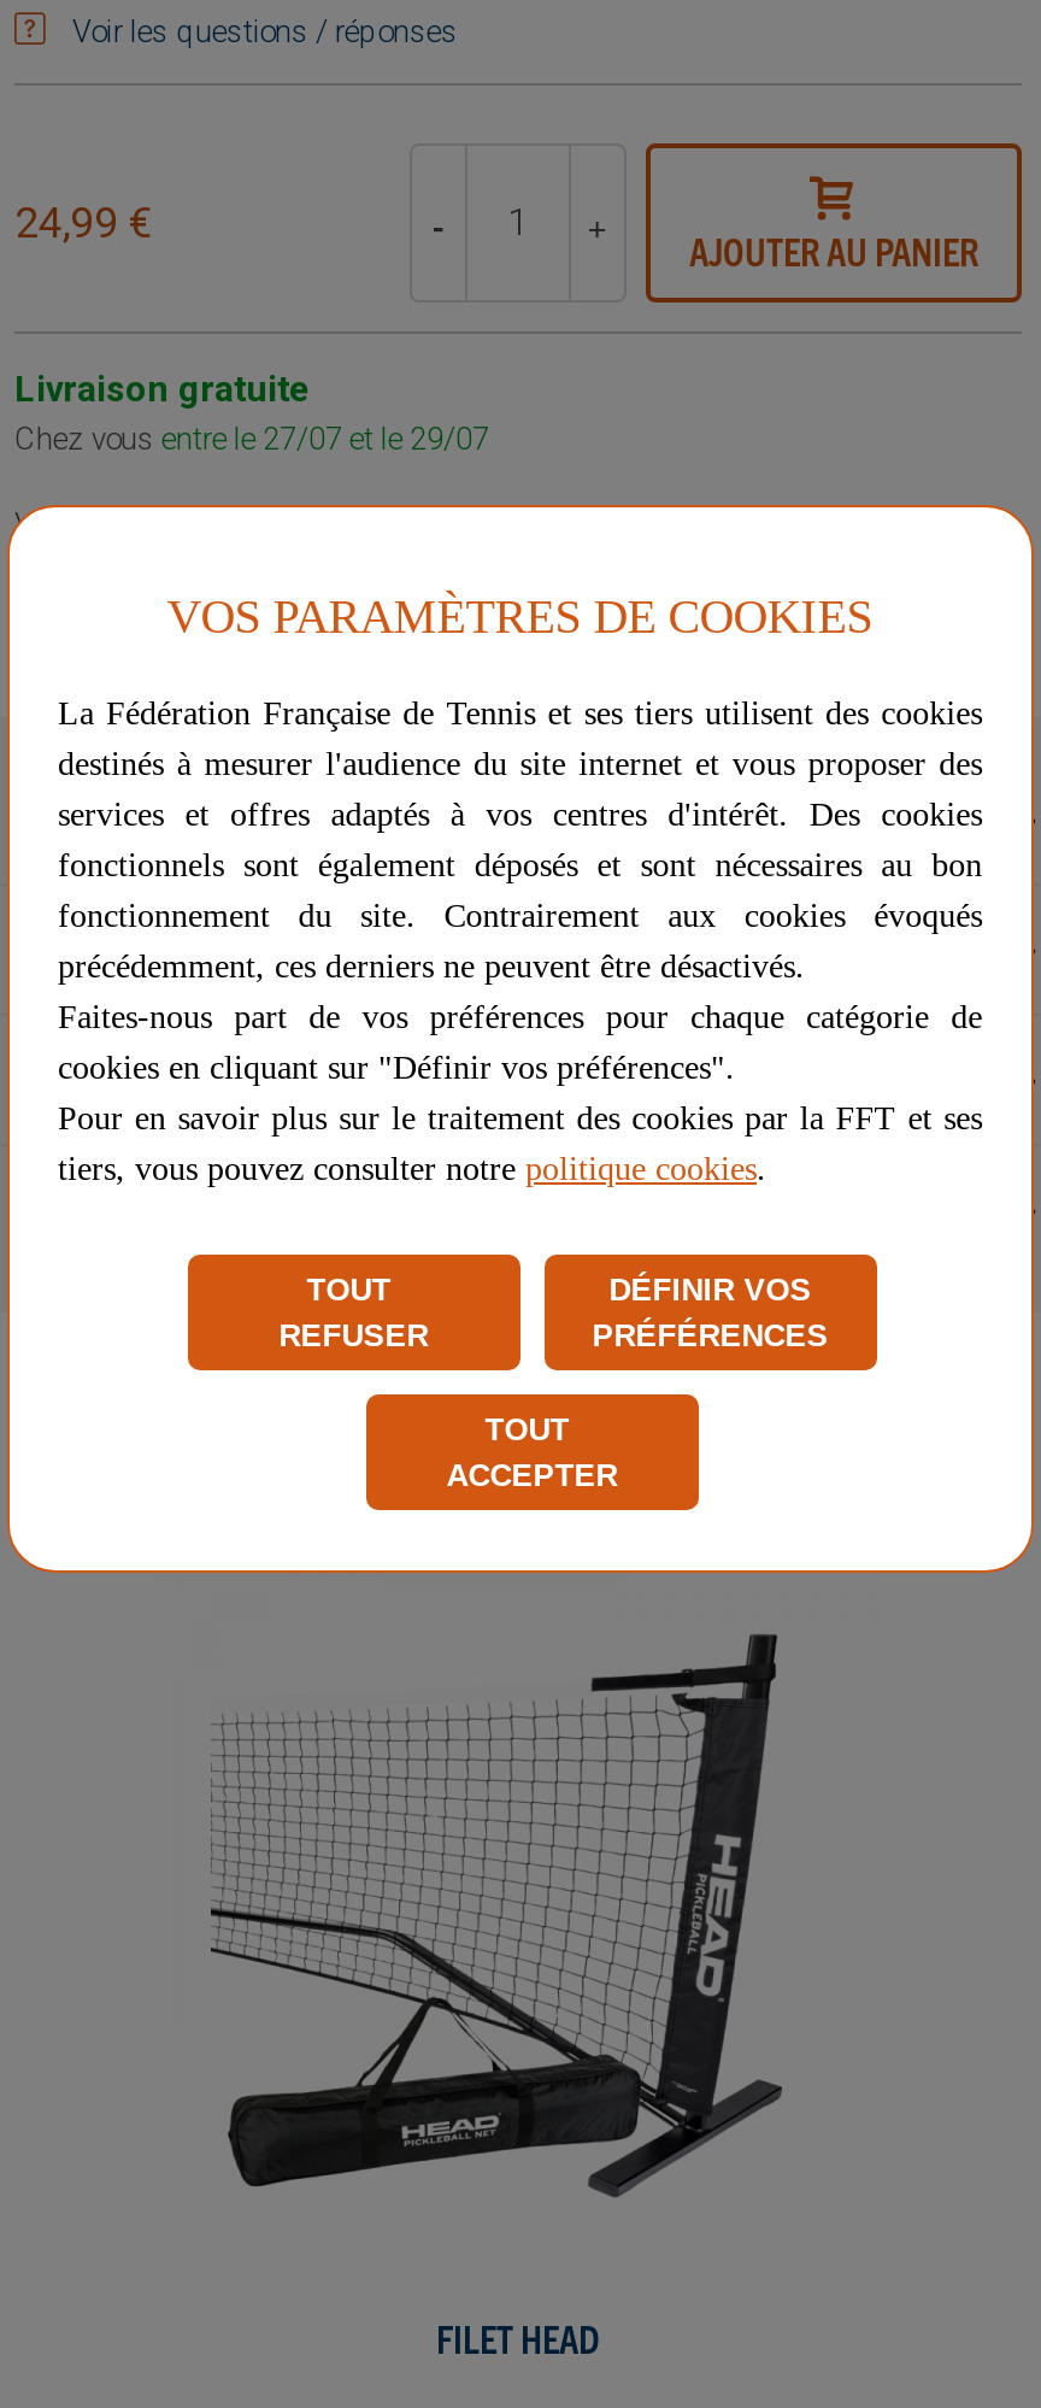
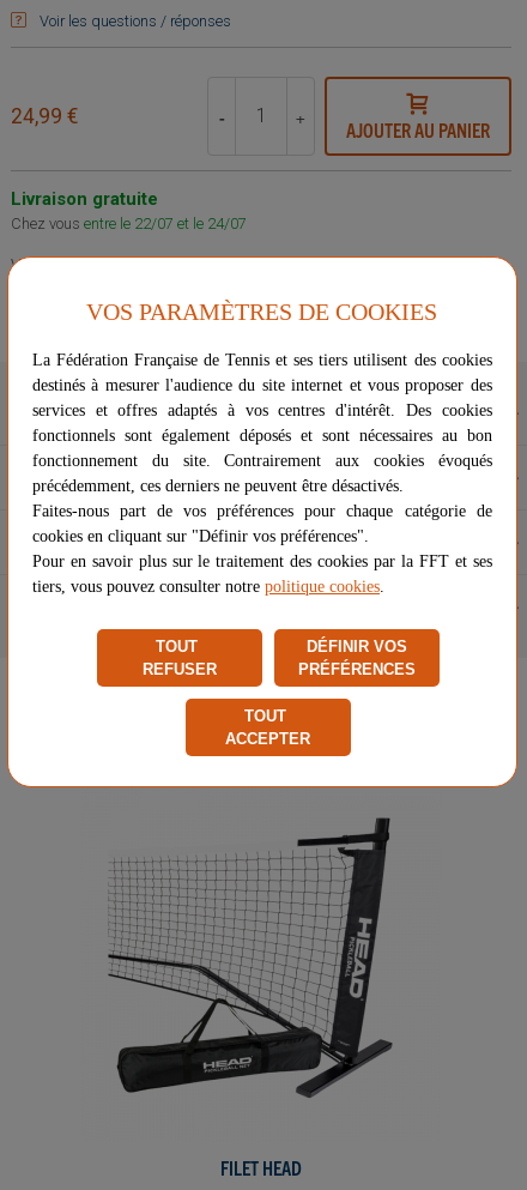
- Chez vous entre le 27/07 et le 29/07
+ Chez vous entre le 22/07 et le 24/07
